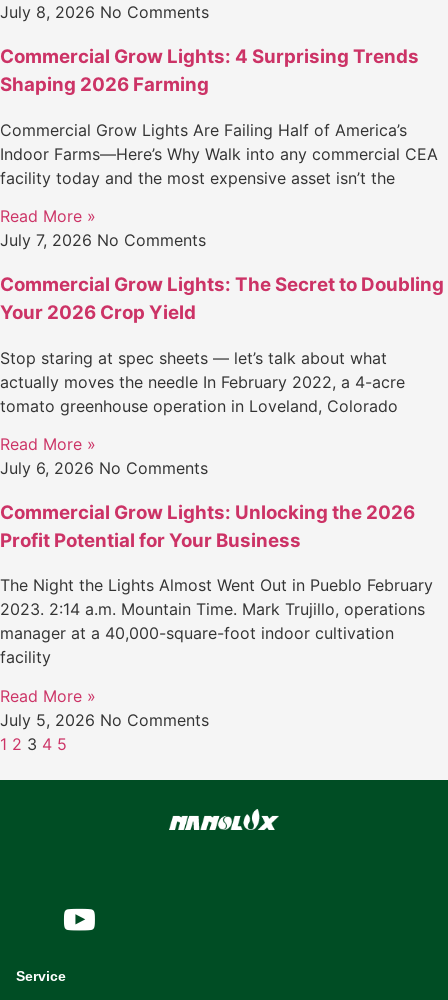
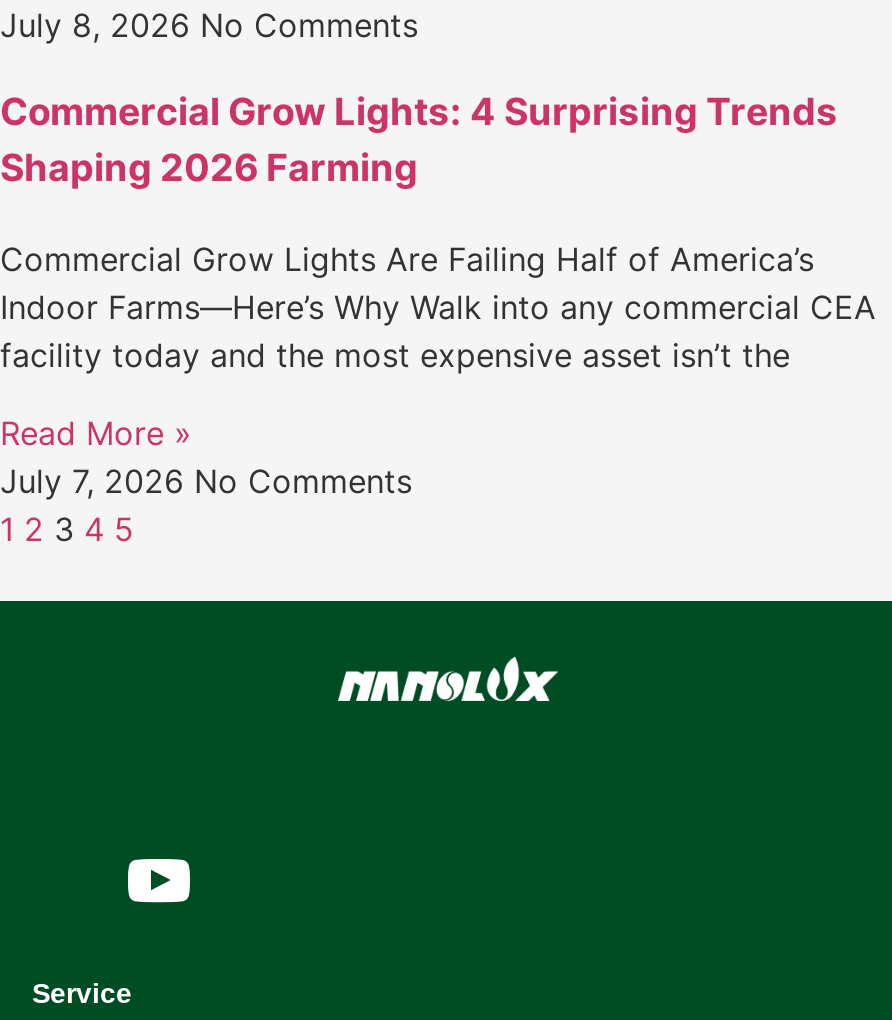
- Commercial Grow Lights: The Secret to Doubling
- Your 2026 Crop Yield
- Stop staring at spec sheets — let’s talk about what
- actually moves the needle In February 2022, a 4-acre
- tomato greenhouse operation in Loveland, Colorado
- Read More »
- July 6, 2026 No Comments
- Commercial Grow Lights: Unlocking the 2026
- Profit Potential for Your Business
- The Night the Lights Almost Went Out in Pueblo February
- 2023. 2:14 a.m. Mountain Time. Mark Trujillo, operations
- manager at a 40,000-square-foot indoor cultivation
- facility
- Read More »
- July 5, 2026 No Comments
